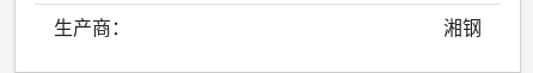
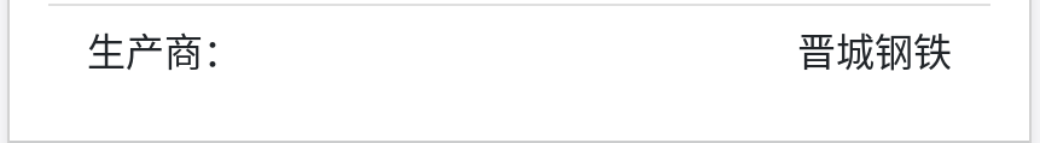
- 湘钢
+ 晋城钢铁
